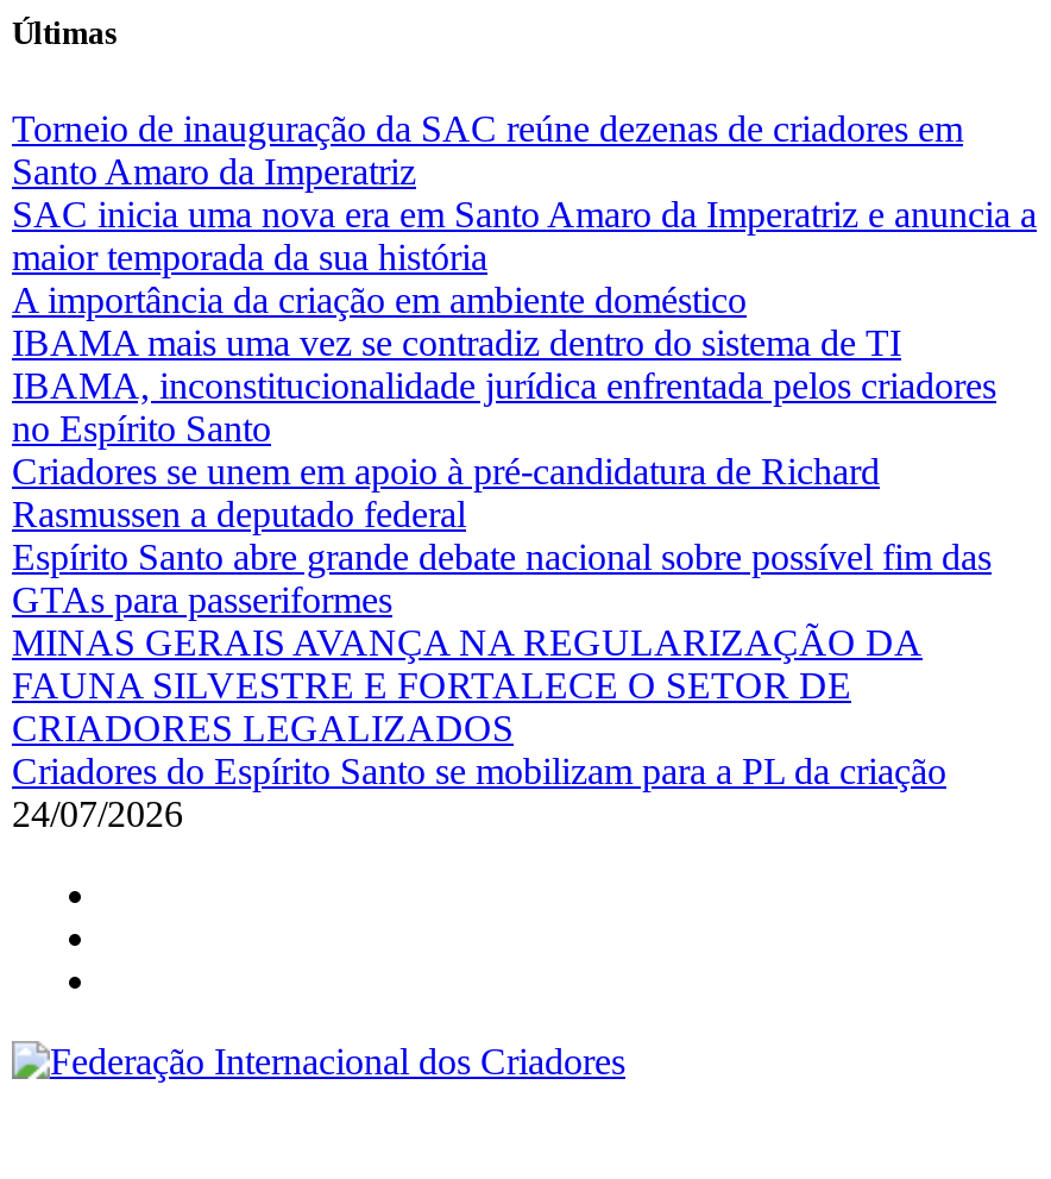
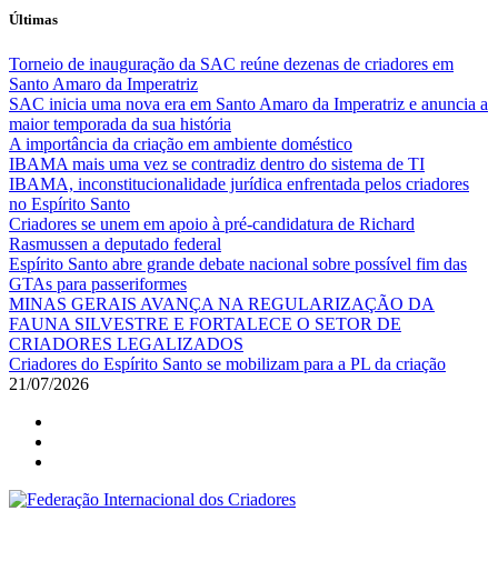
- 24/07/2026
+ 21/07/2026
